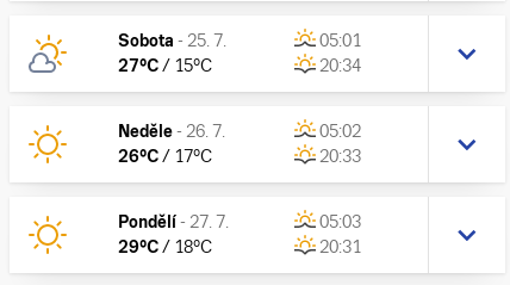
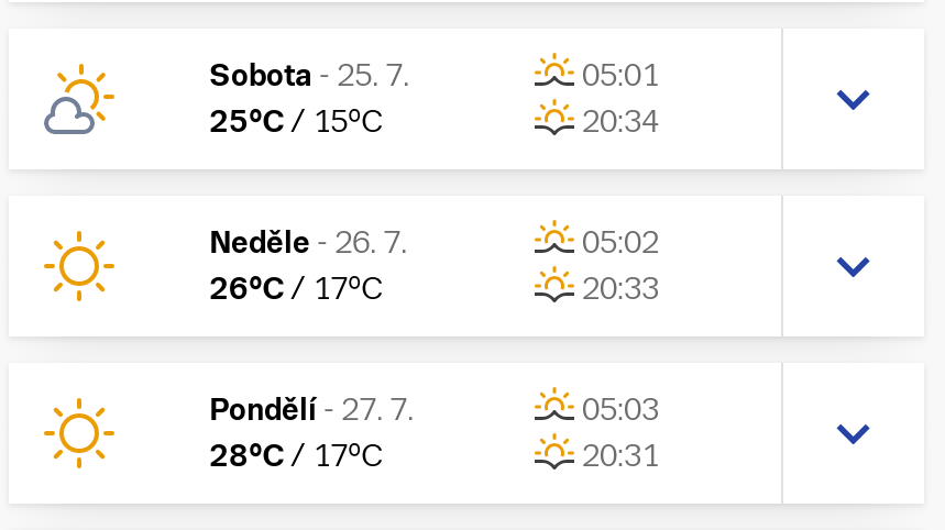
- 27°C / 15°C
+ 25°C / 15°C

- 29°C / 18°C
+ 28°C / 17°C
